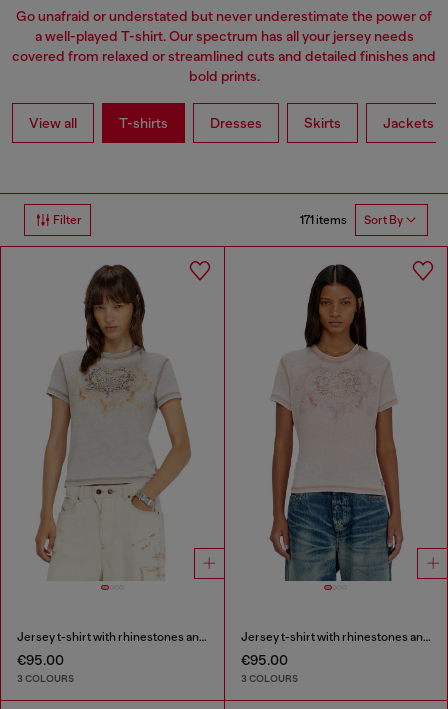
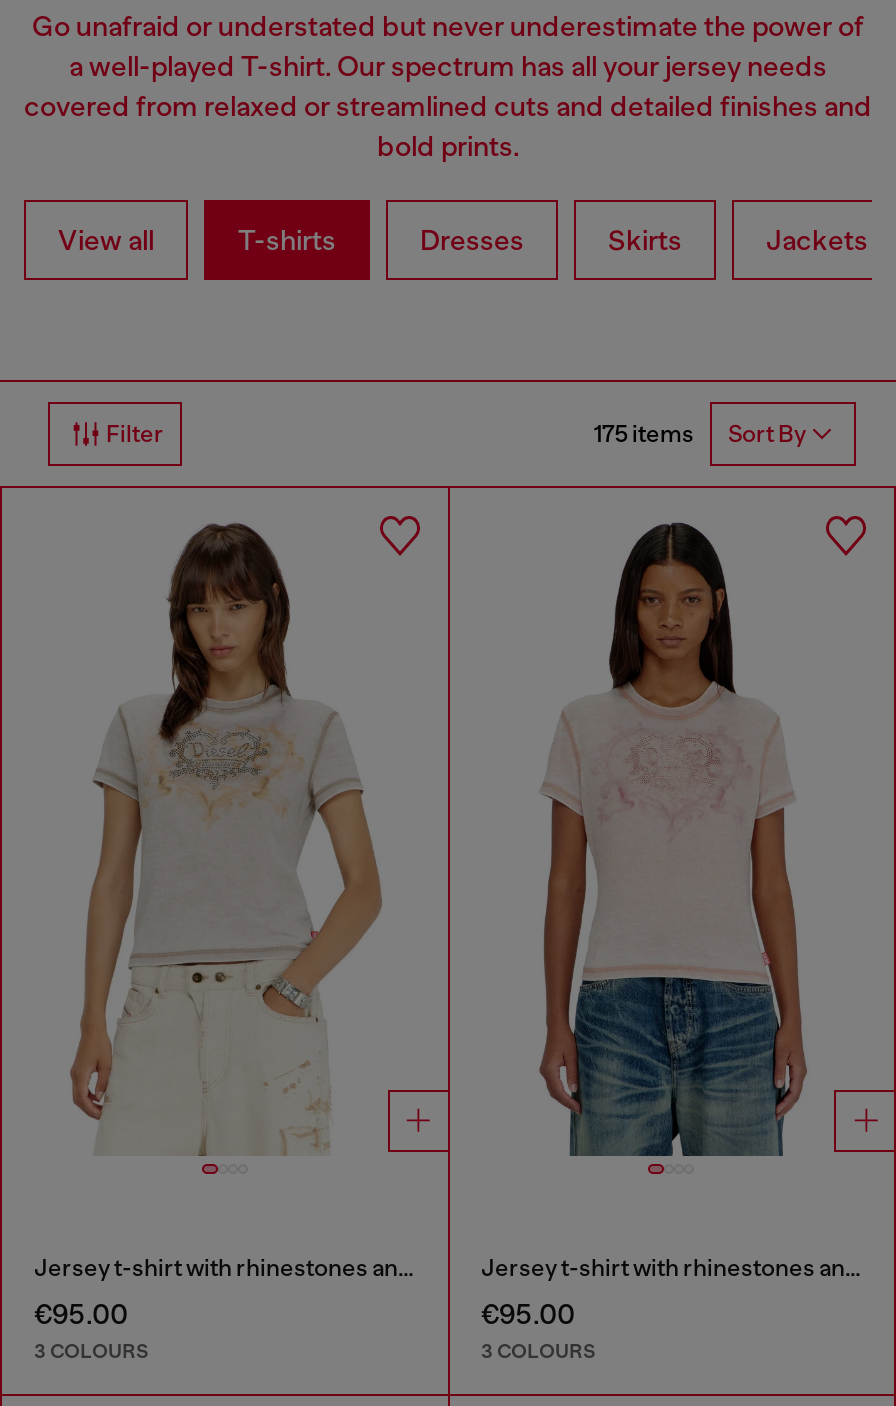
- 171 items Sort By
+ 175 items Sort By
